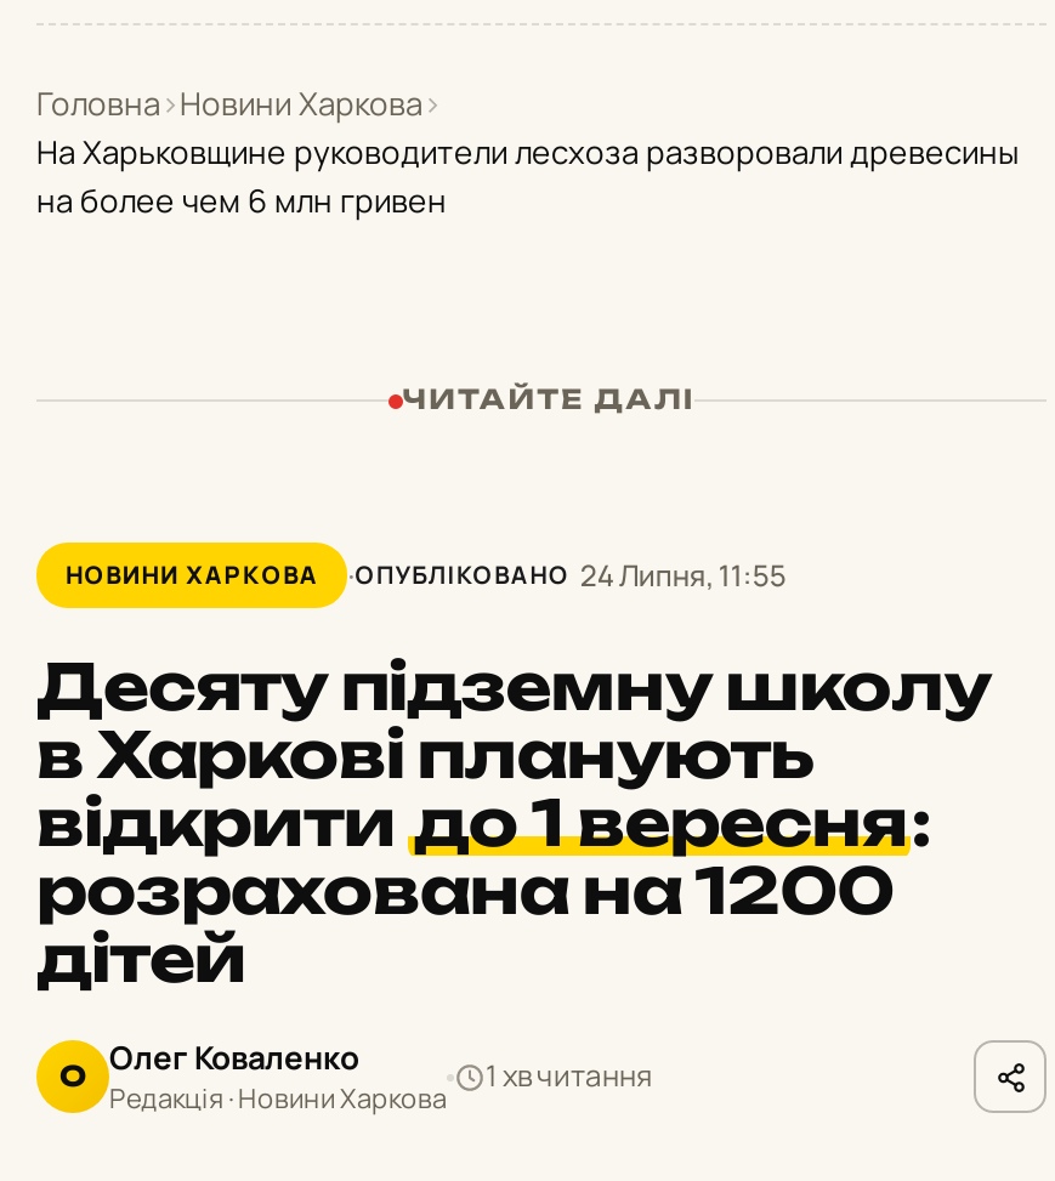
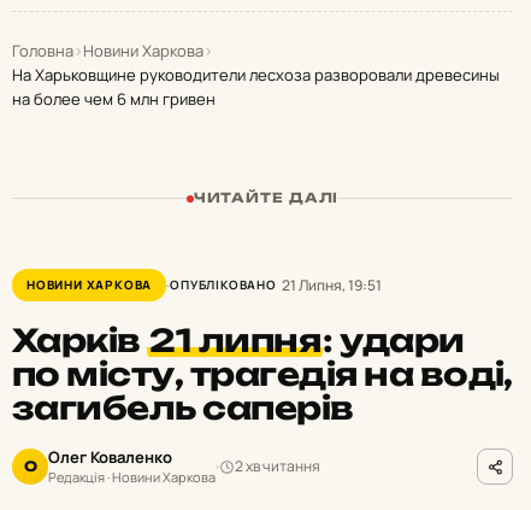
- ОПУБЛІКОВАНО 24 Липня, 11:55
+ ОПУБЛІКОВАНО 21 Липня, 19:51

- Десяту підземну школу
- в Харкові планують
- відкрити до 1 вересня :
- розрахована на 1200
- дітей
+ Харків 21 липня : удари
+ по місту, трагедія на воді,
+ загибель саперів

- 1 хв читання
+ 2 хв читання
